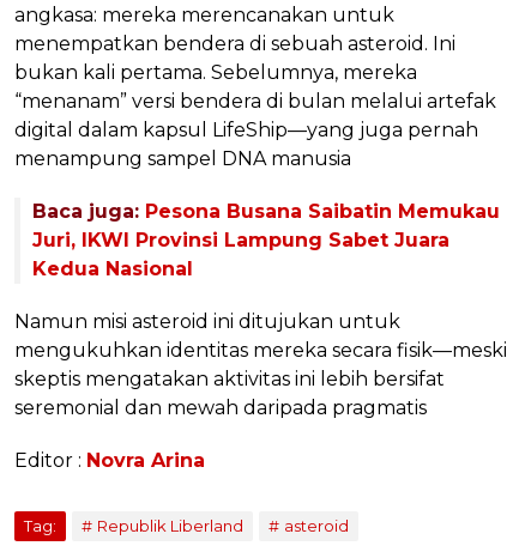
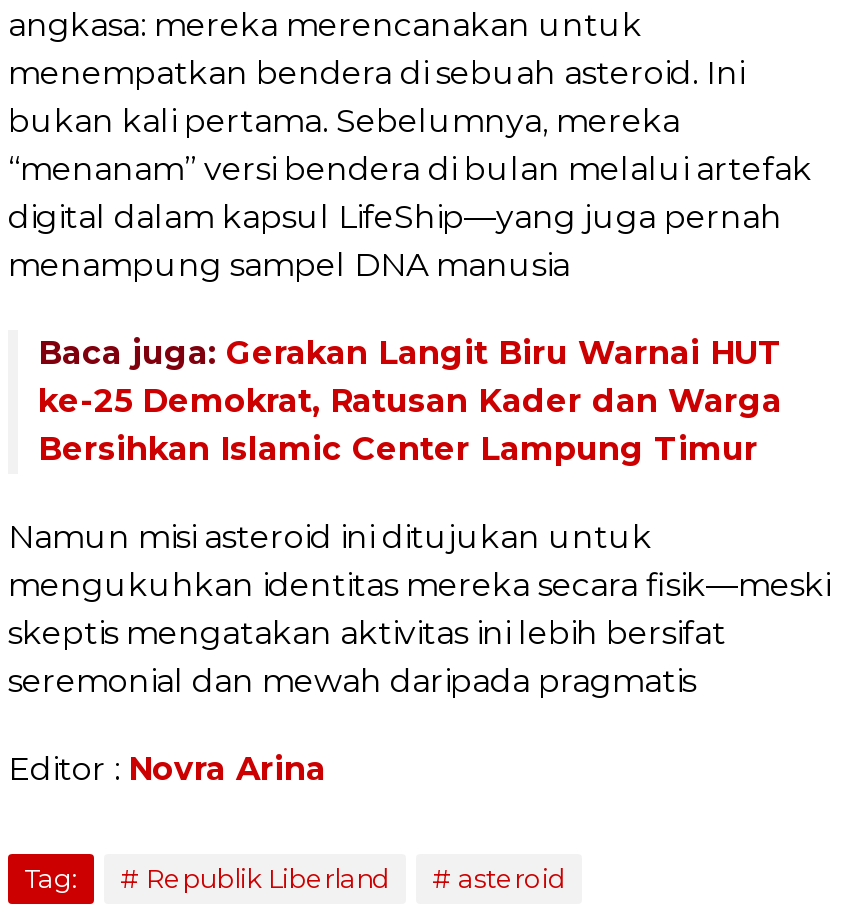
- Baca juga: Pesona Busana Saibatin Memukau
- Juri, IKWI Provinsi Lampung Sabet Juara
- Kedua Nasional
+ Baca juga: Gerakan Langit Biru Warnai HUT
+ ke-25 Demokrat, Ratusan Kader dan Warga
+ Bersihkan Islamic Center Lampung Timur
